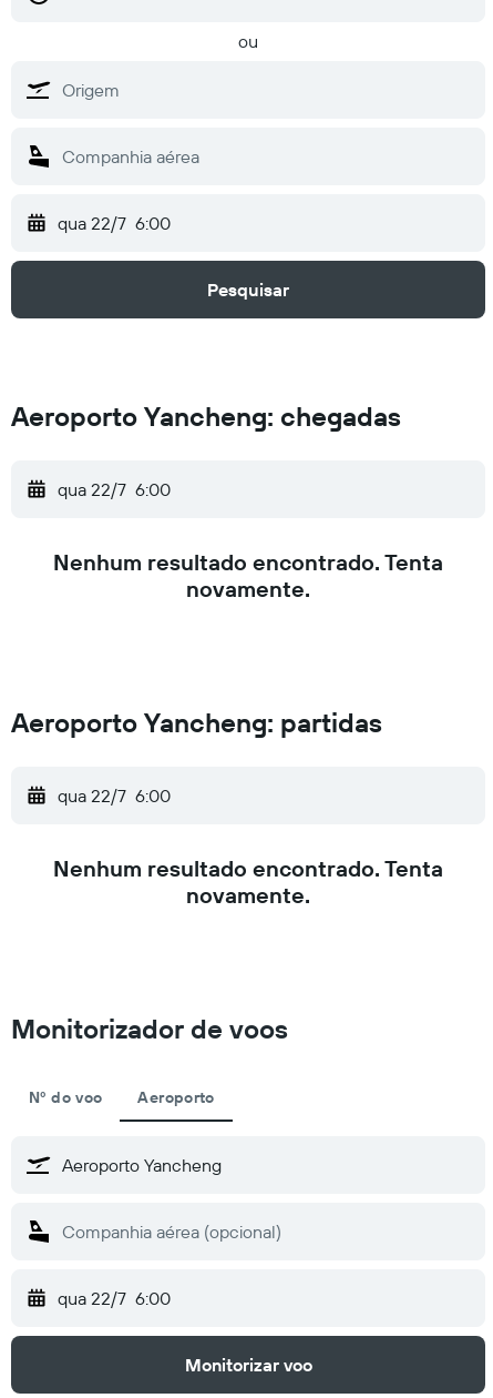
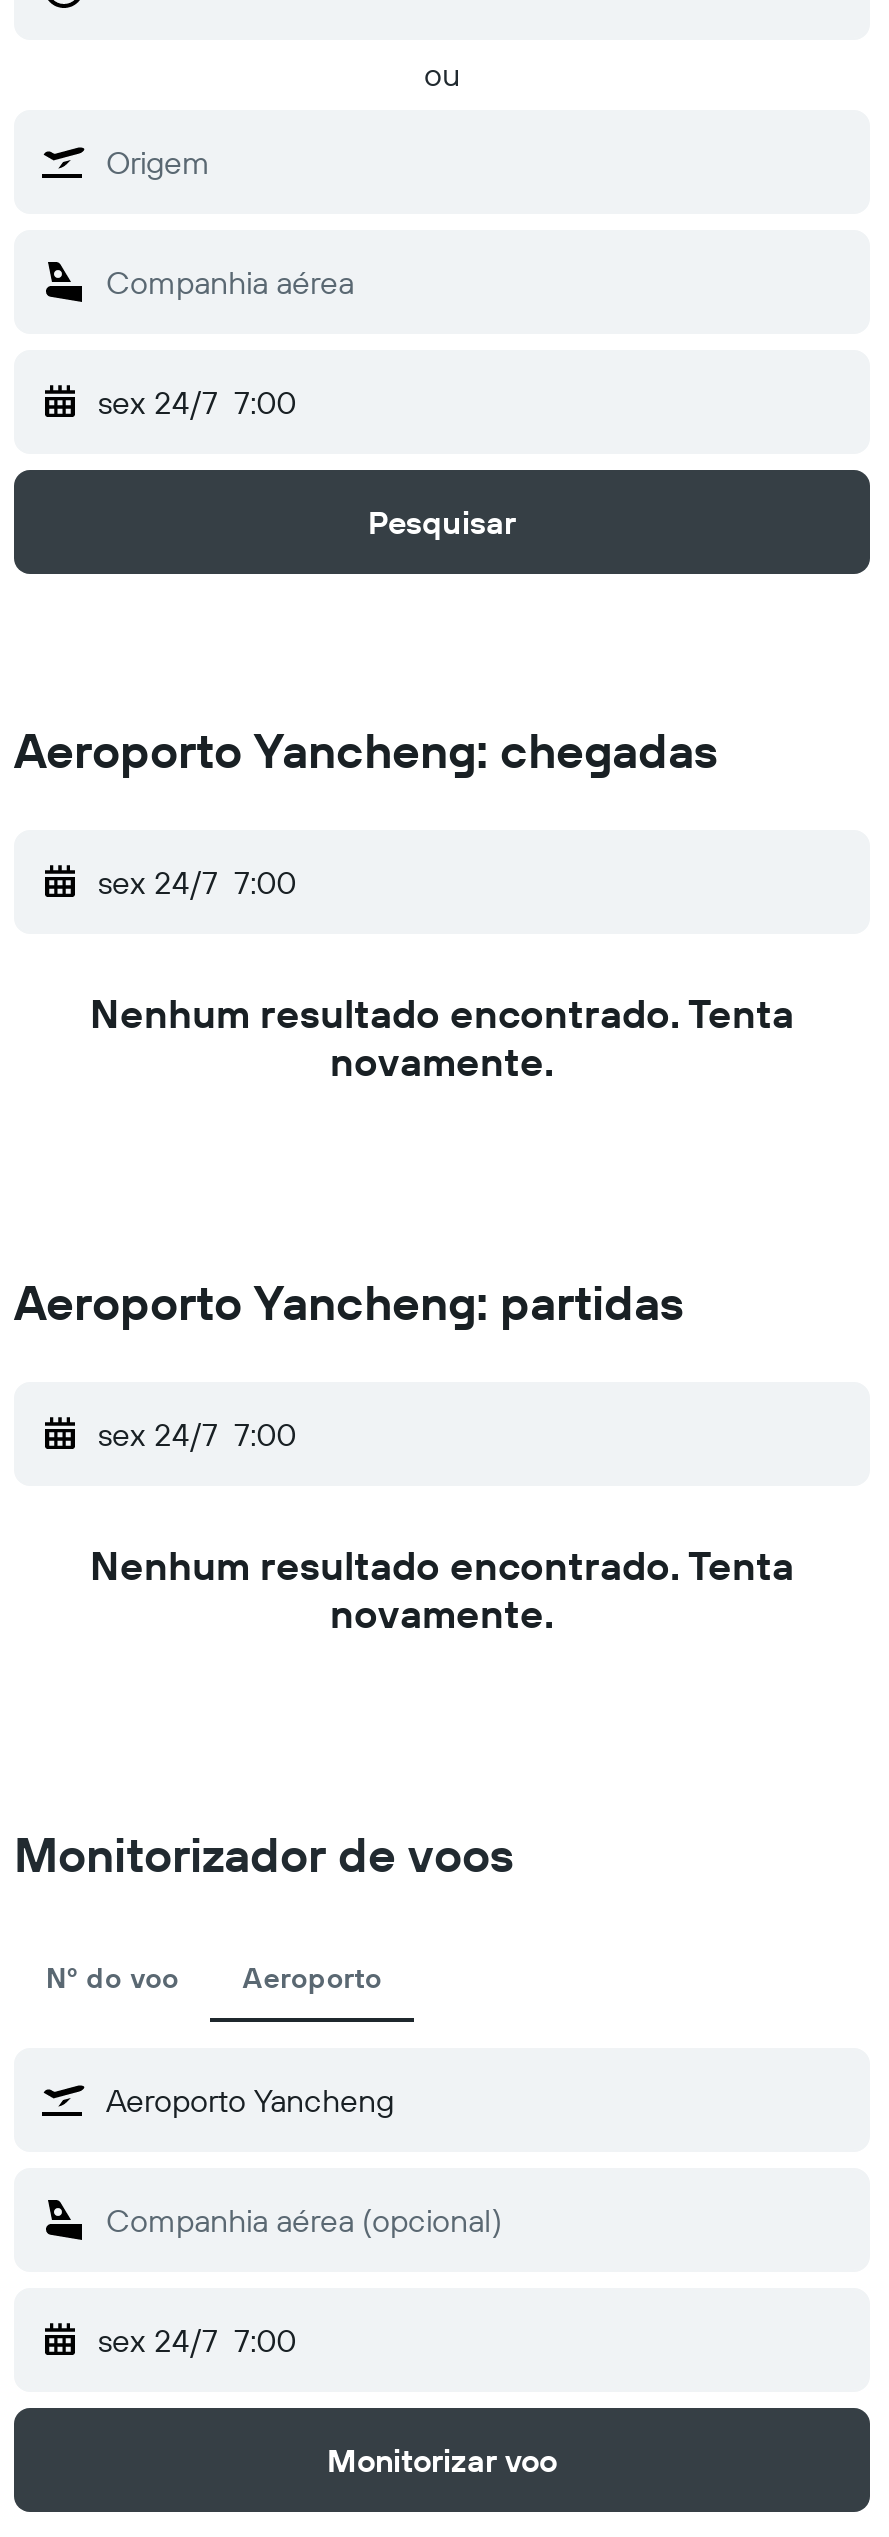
- qua 22/7 6:00
+ sex 24/7 7:00

- qua 22/7 6:00
+ sex 24/7 7:00

- qua 22/7 6:00
+ sex 24/7 7:00

- qua 22/7 6:00
+ sex 24/7 7:00
